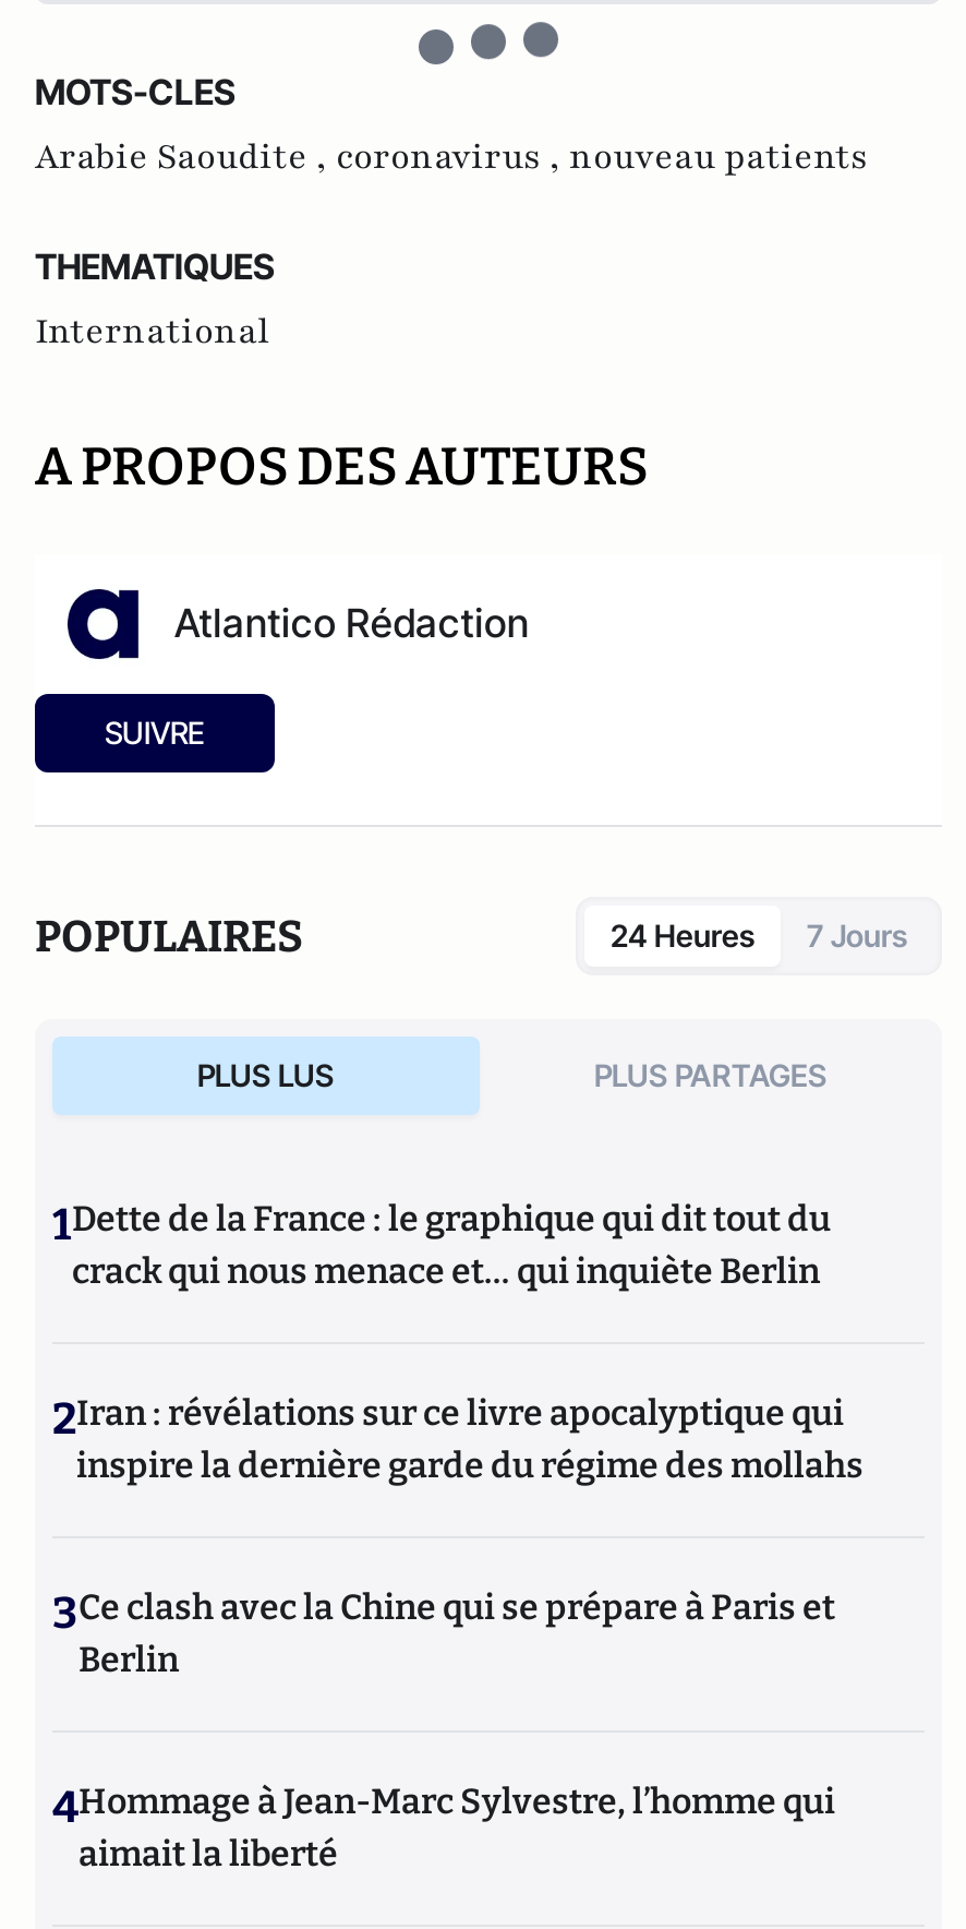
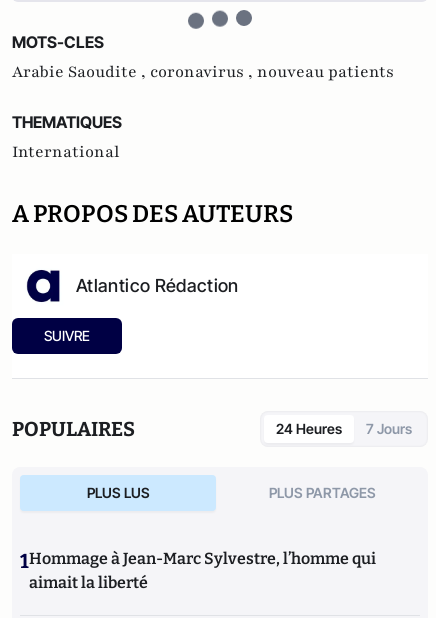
- 1Dette de la France : le graphique qui dit tout du
- crack qui nous menace et… qui inquiète Berlin
- 2Iran : révélations sur ce livre apocalyptique qui
- inspire la dernière garde du régime des mollahs
- 3Ce clash avec la Chine qui se prépare à Paris et
- Berlin
- 4Hommage à Jean-Marc Sylvestre, l’homme qui
+ 1Hommage à Jean-Marc Sylvestre, l’homme qui
